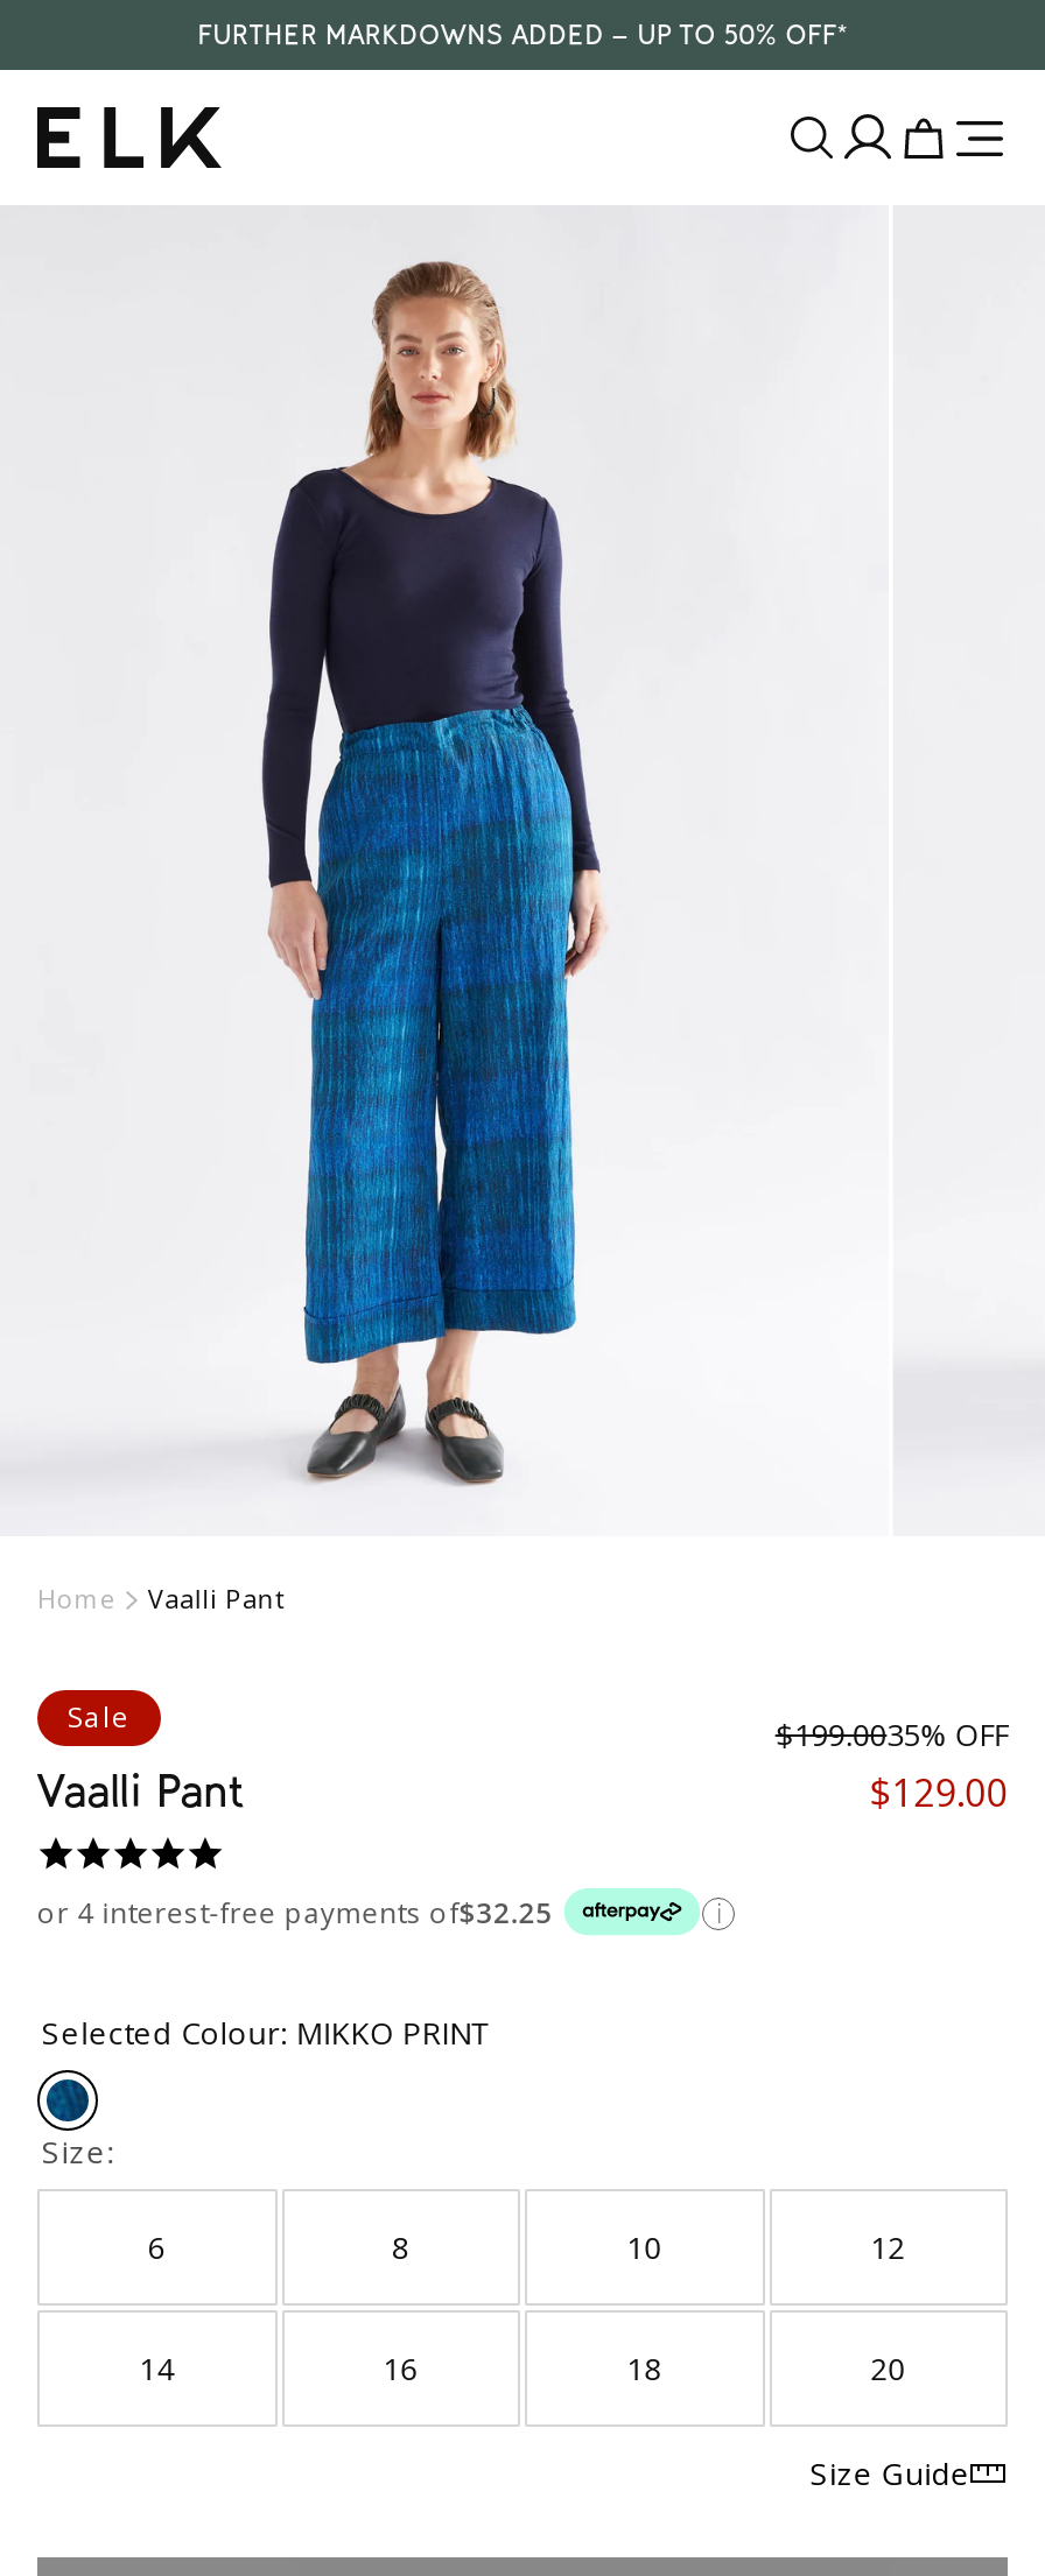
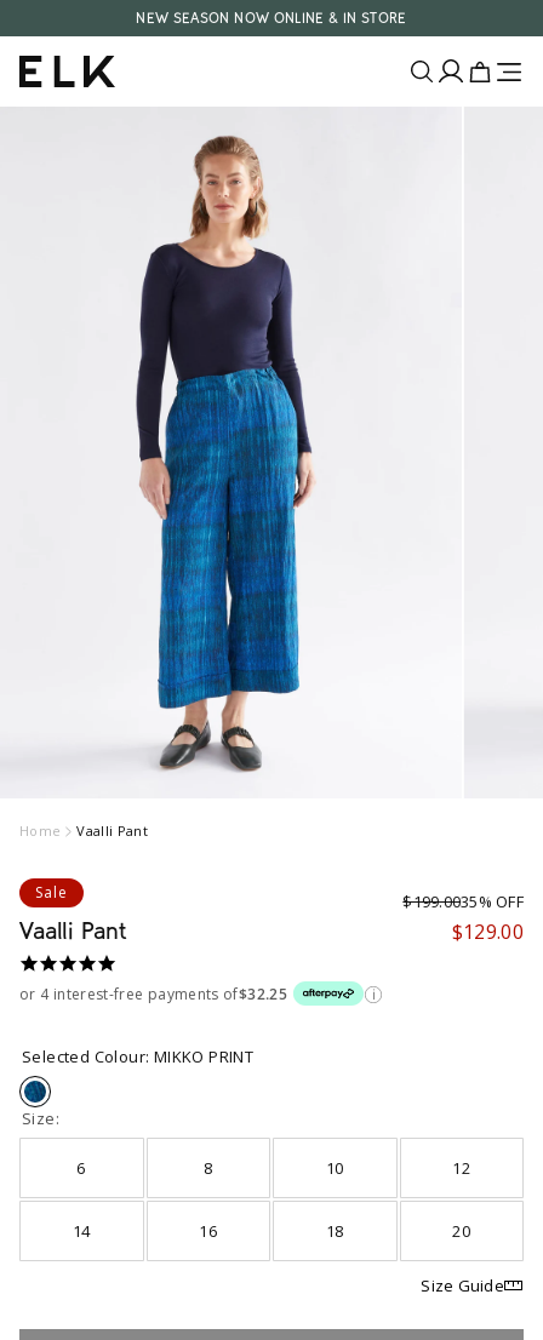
- FURTHER MARKDOWNS ADDED - UP TO 50% OFF*
+ NEW SEASON NOW ONLINE & IN STORE
